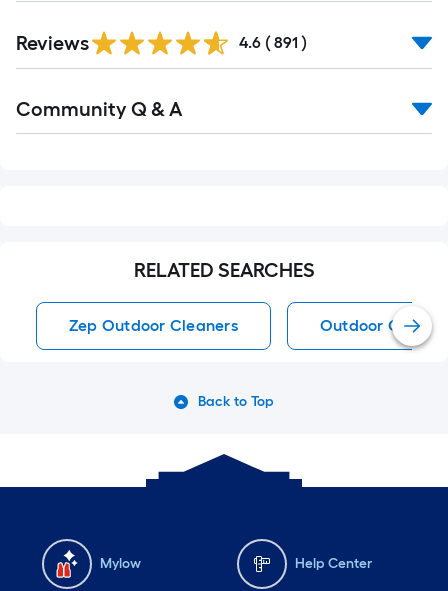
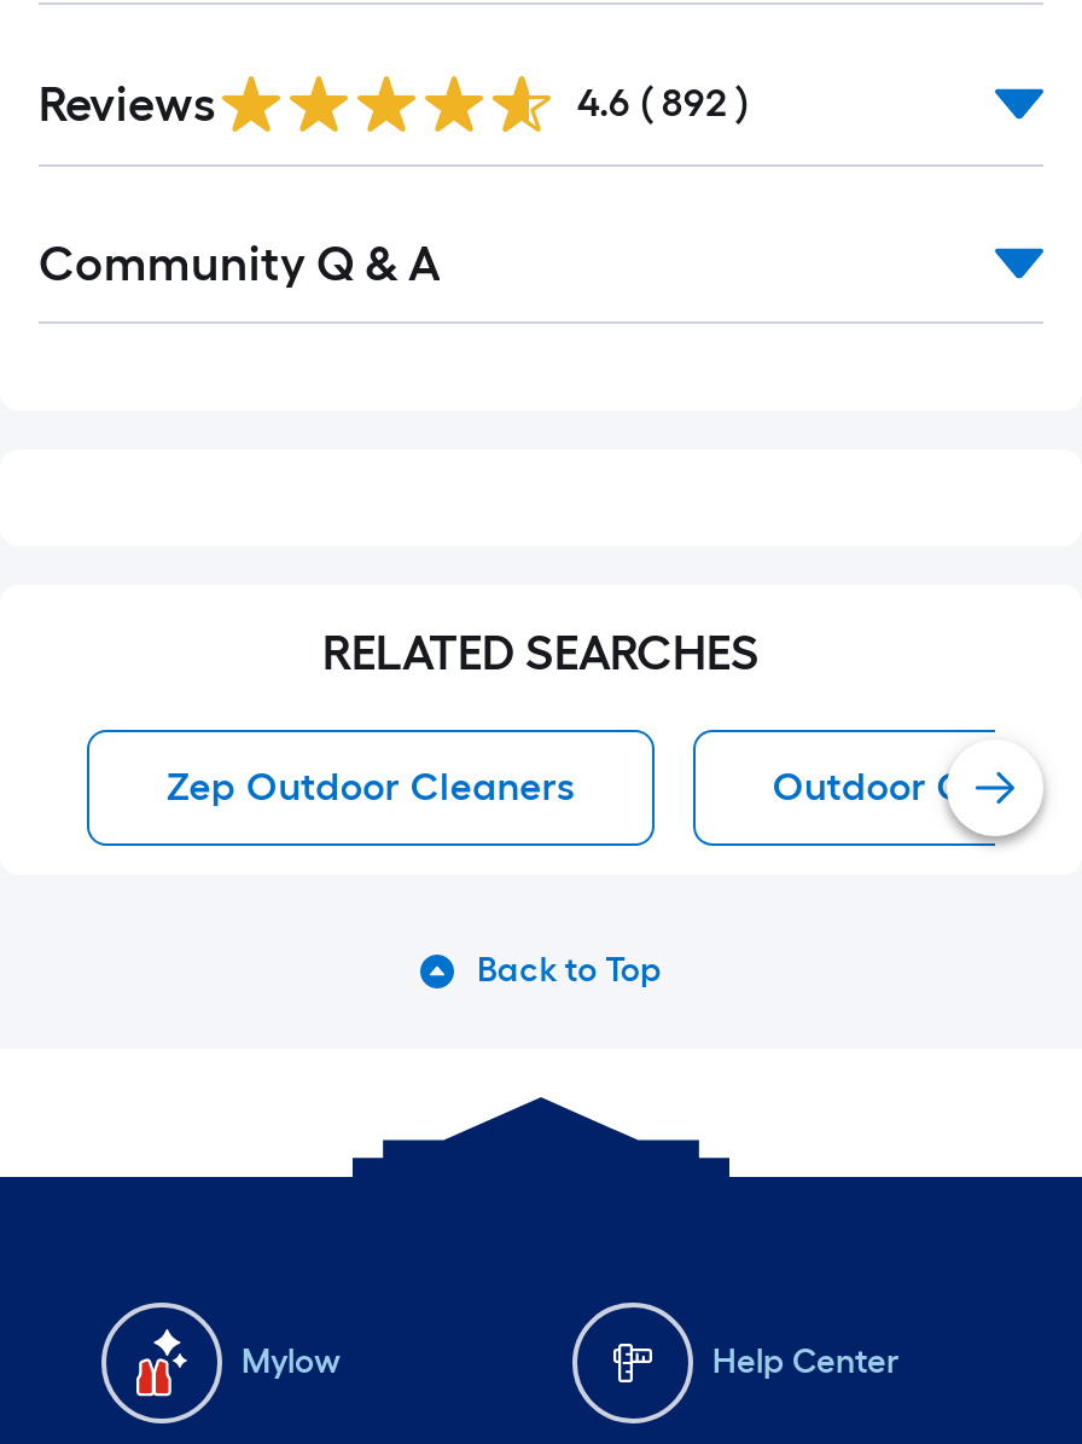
- 4.6 ( 891 )
+ 4.6 ( 892 )
